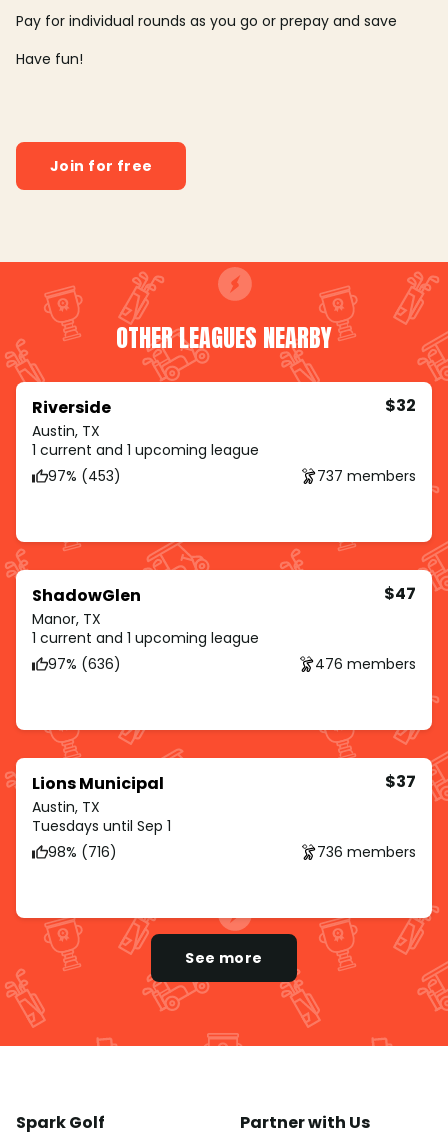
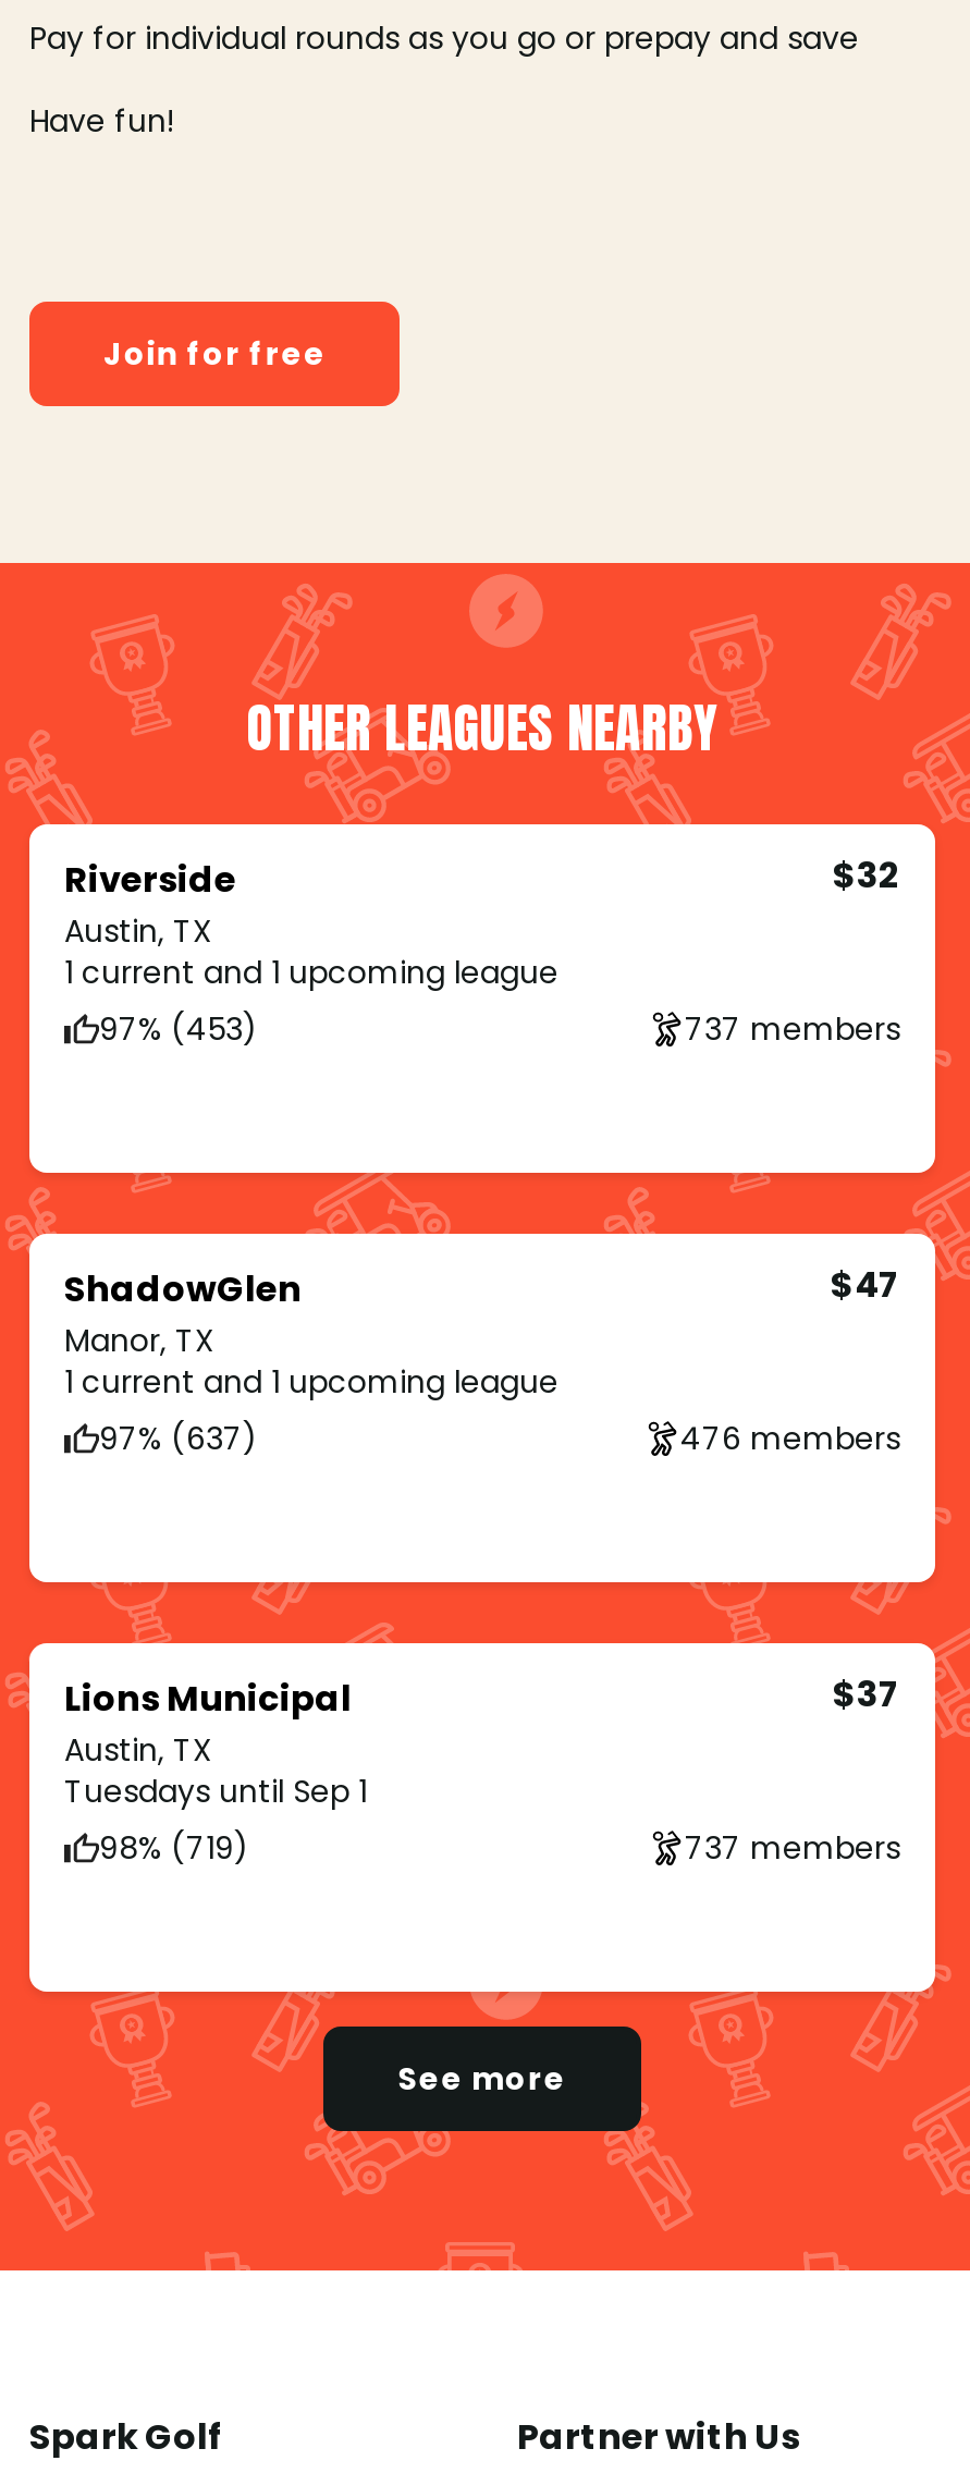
- 97% (636)
+ 97% (637)

- 98% (716)
+ 98% (719)

- 736 members
+ 737 members
